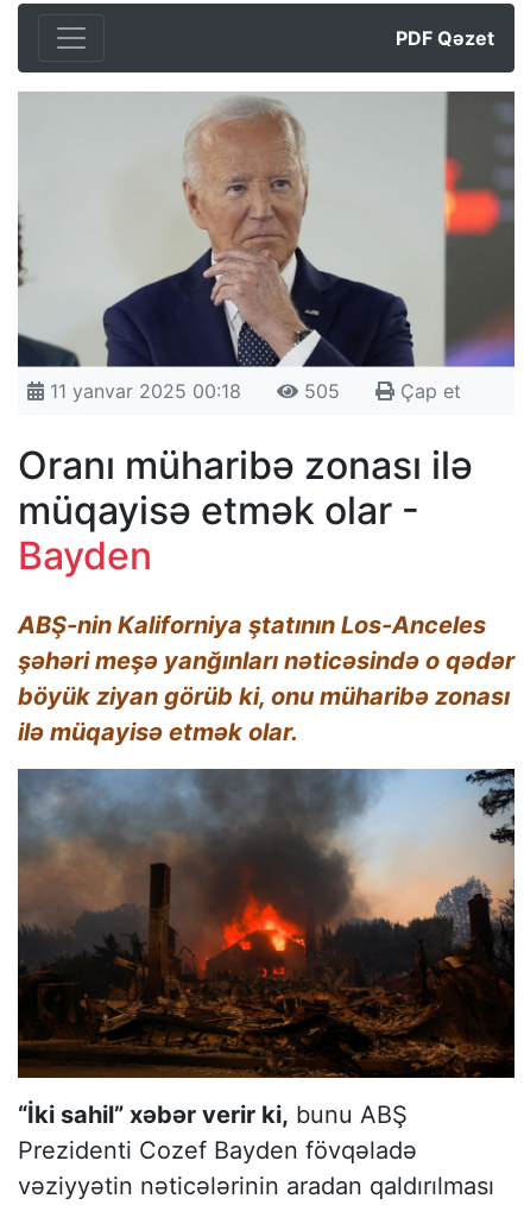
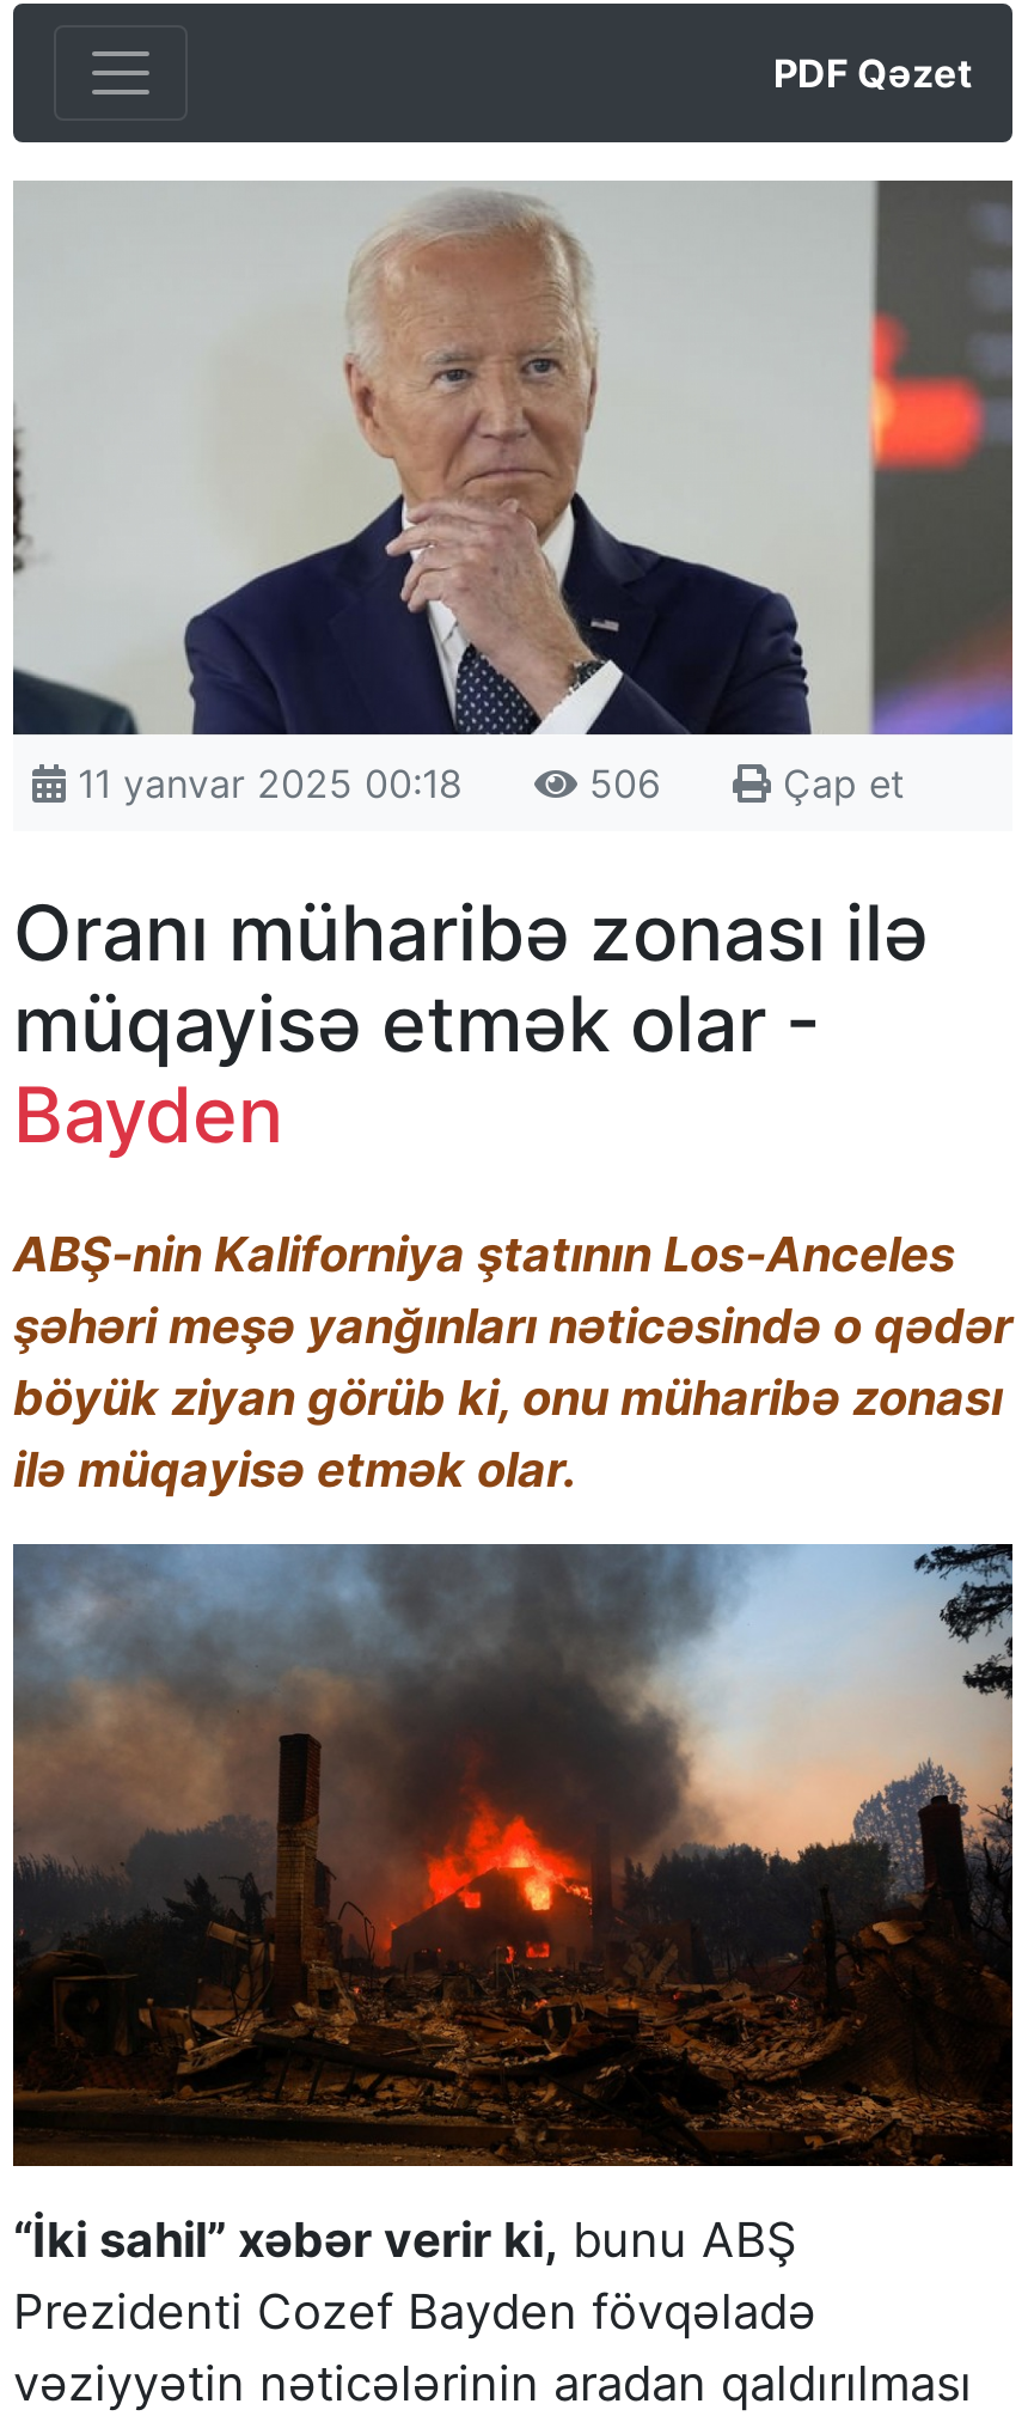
- 505
+ 506
